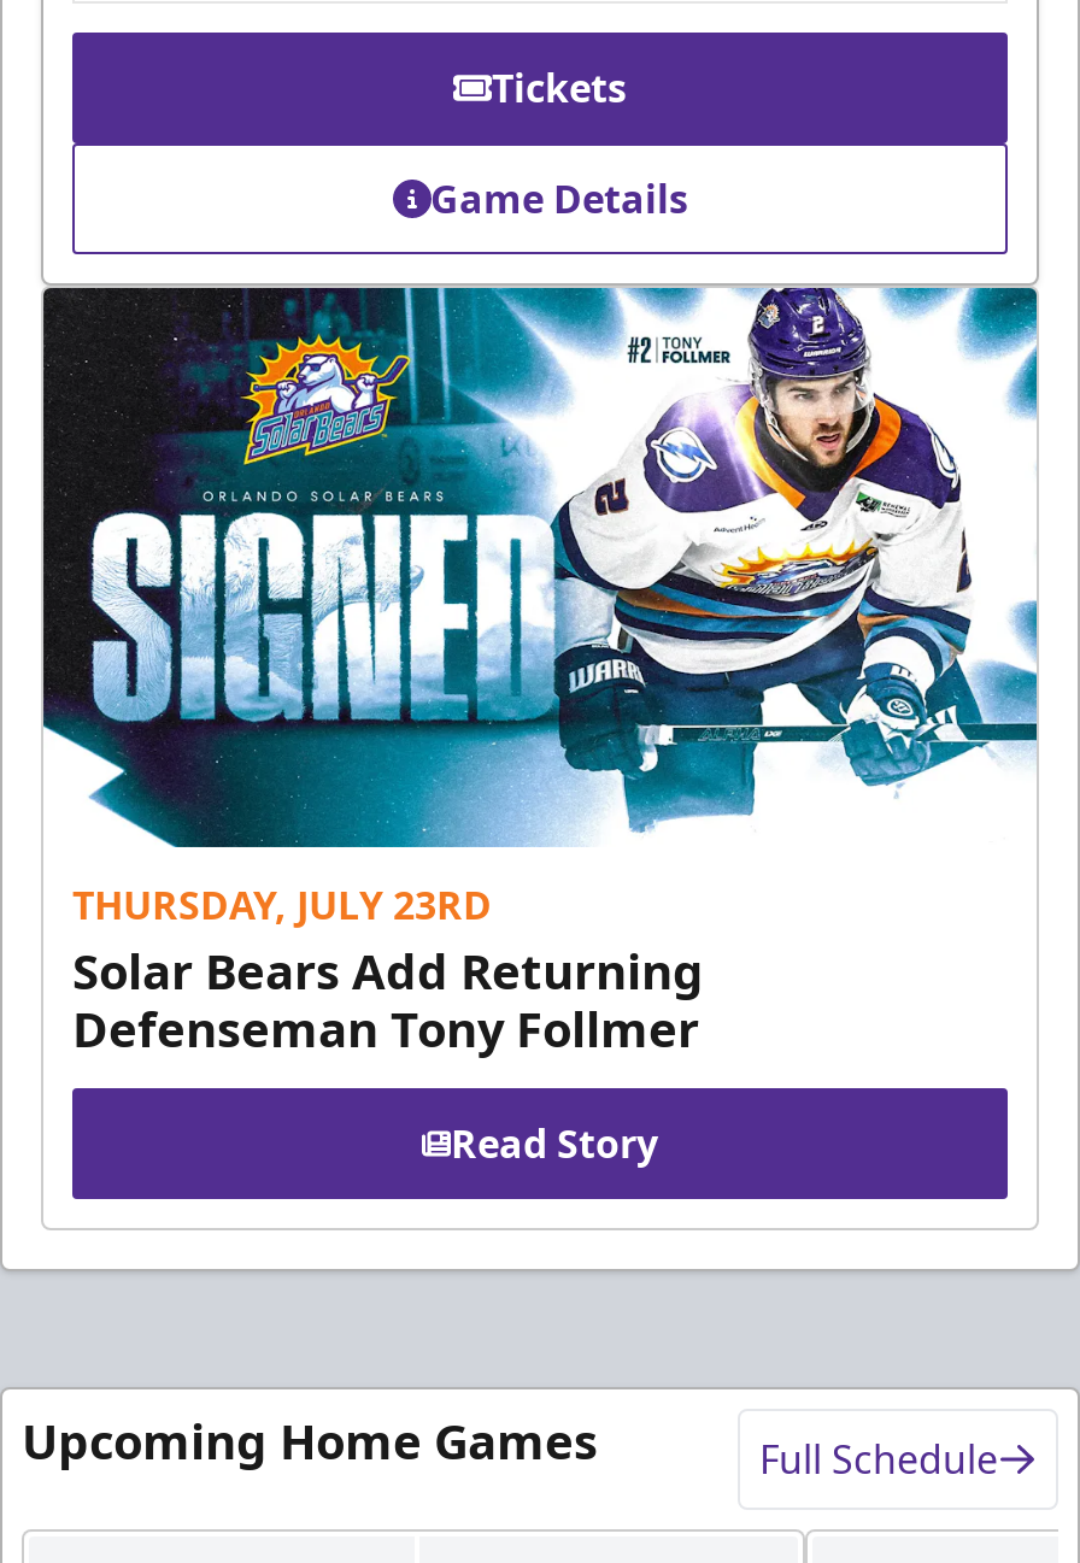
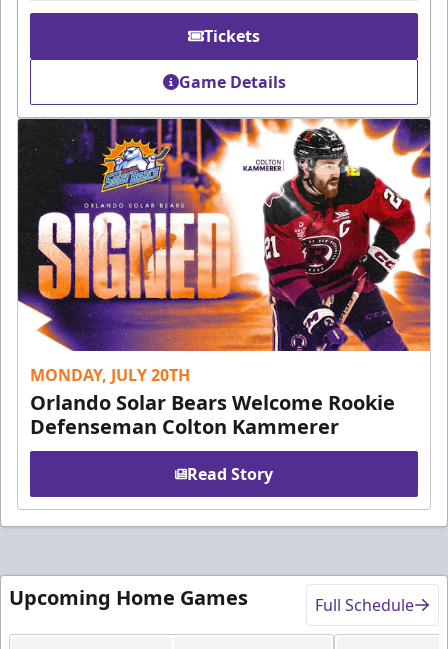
- [image]
- THURSDAY, JULY 23RD
- Solar Bears Add Returning
- Defenseman Tony Follmer
+ [image]
+ MONDAY, JULY 20TH
+ Orlando Solar Bears Welcome Rookie
+ Defenseman Colton Kammerer
